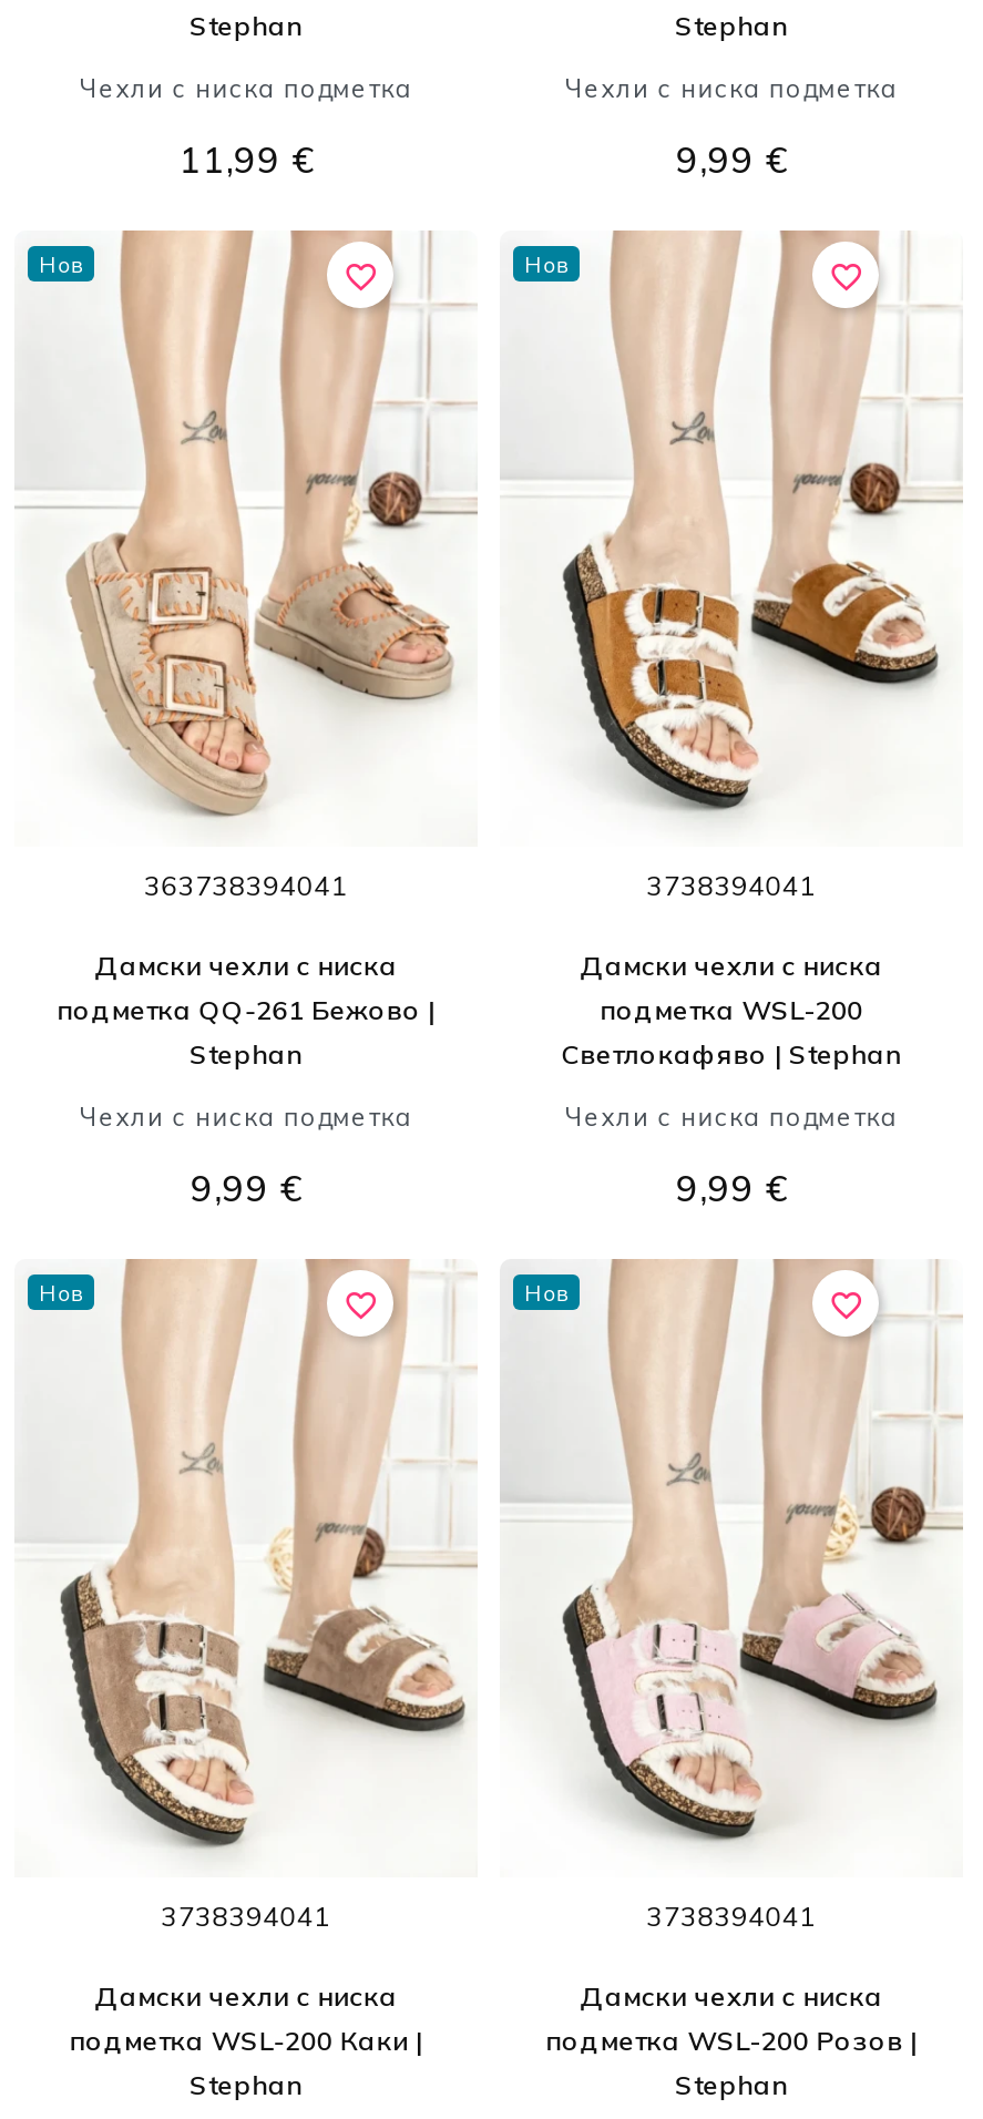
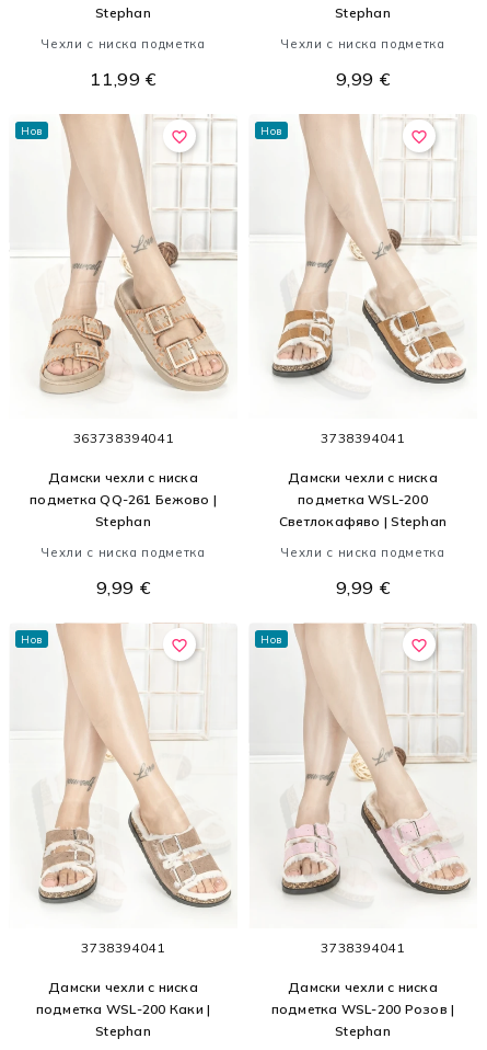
- [image]
+ [image]

- [image]
+ [image]

- [image]
+ [image]

- [image]
+ [image]
